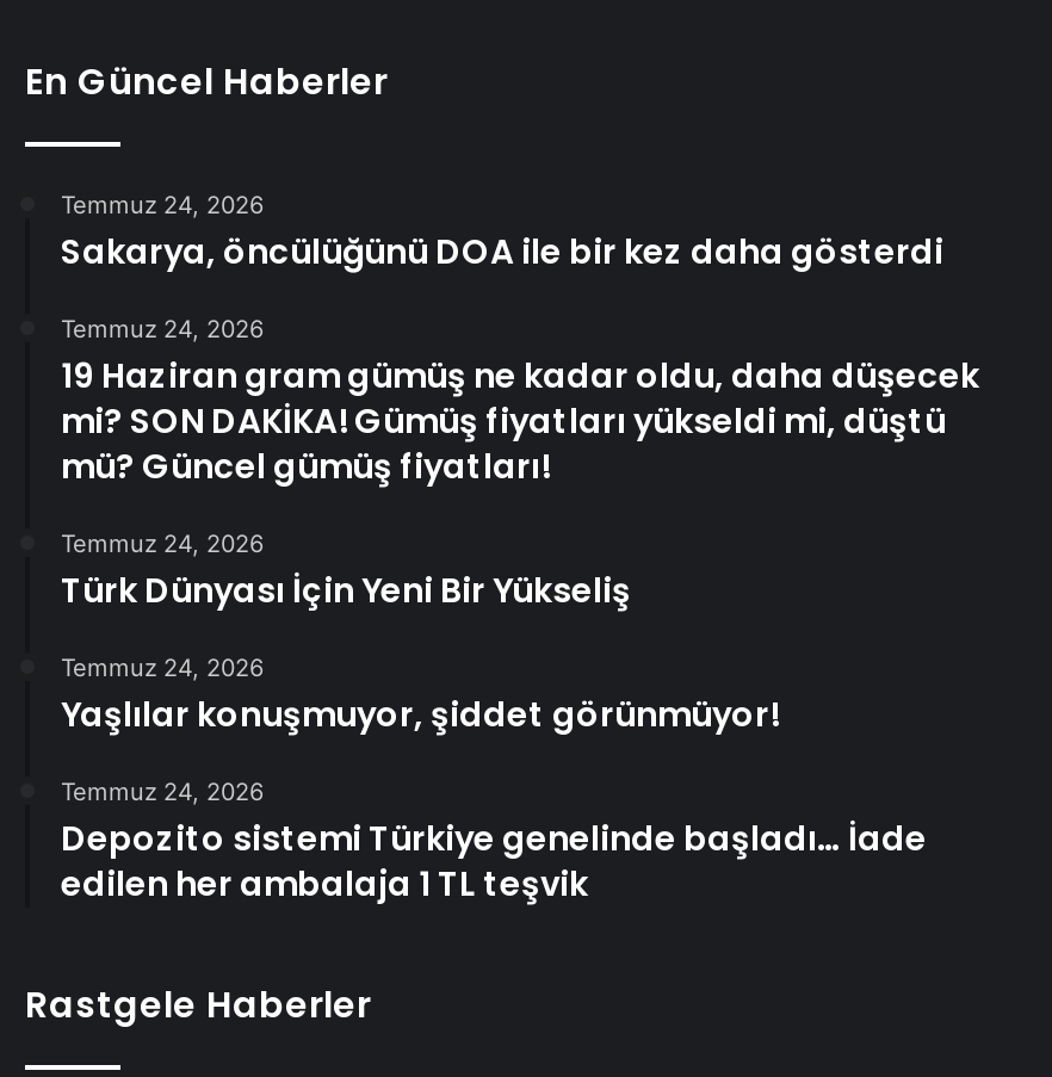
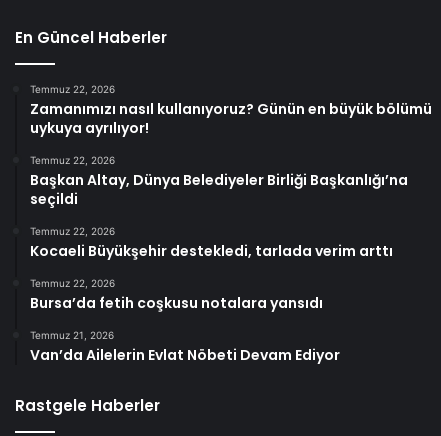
- Temmuz 24, 2026
- Sakarya, öncülüğünü DOA ile bir kez daha gösterdi
+ Temmuz 22, 2026
+ Zamanımızı nasıl kullanıyoruz? Günün en büyük bölümü
+ uykuya ayrılıyor!

- Temmuz 24, 2026
- 19 Haziran gram gümüş ne kadar oldu, daha düşecek
- mi? SON DAKİKA! Gümüş fiyatları yükseldi mi, düştü
- mü? Güncel gümüş fiyatları!
+ Temmuz 22, 2026
+ Başkan Altay, Dünya Belediyeler Birliği Başkanlığı’na
+ seçildi

- Temmuz 24, 2026
- Türk Dünyası İçin Yeni Bir Yükseliş
+ Temmuz 22, 2026
+ Kocaeli Büyükşehir destekledi, tarlada verim arttı

- Temmuz 24, 2026
- Yaşlılar konuşmuyor, şiddet görünmüyor!
+ Temmuz 22, 2026
+ Bursa’da fetih coşkusu notalara yansıdı

- Temmuz 24, 2026
- Depozito sistemi Türkiye genelinde başladı… İade
- edilen her ambalaja 1 TL teşvik
+ Temmuz 21, 2026
+ Van’da Ailelerin Evlat Nöbeti Devam Ediyor
